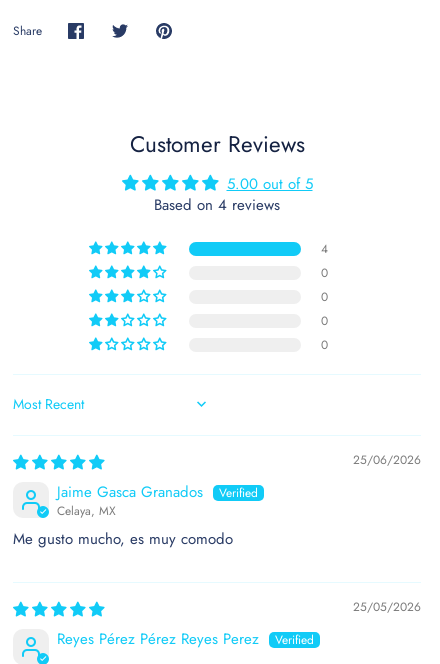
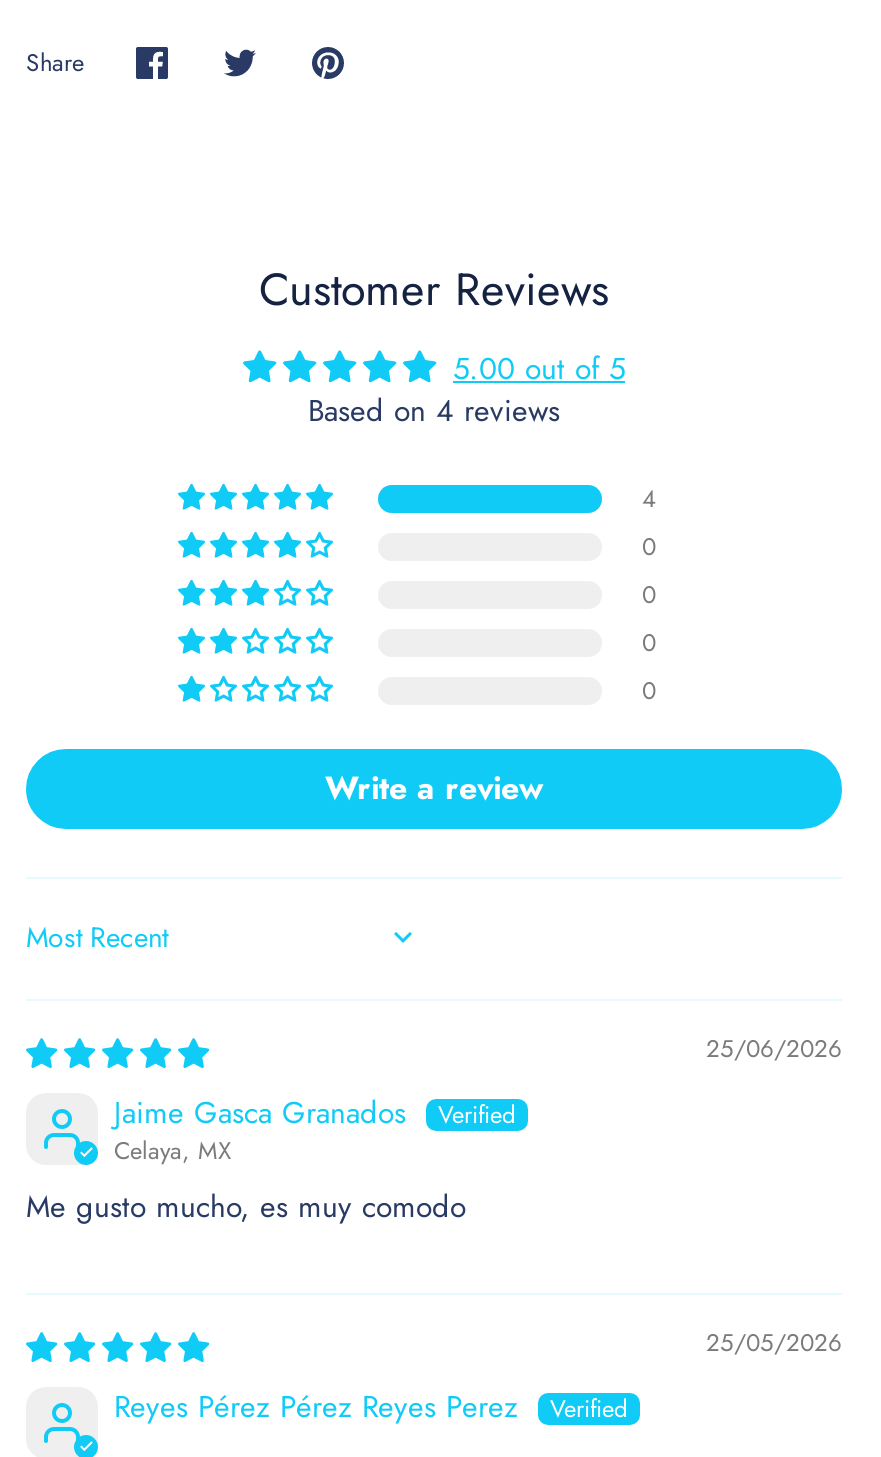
+ Write a review
